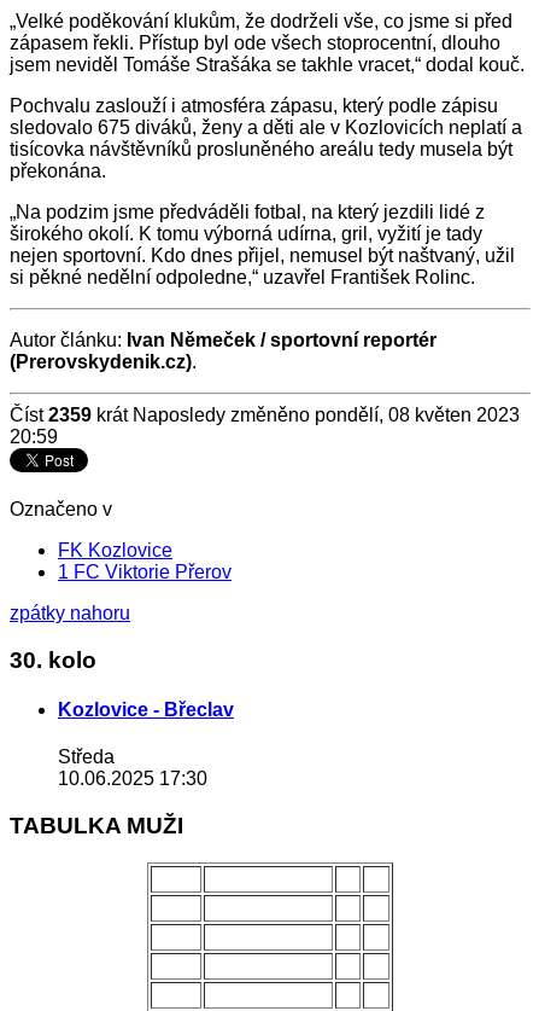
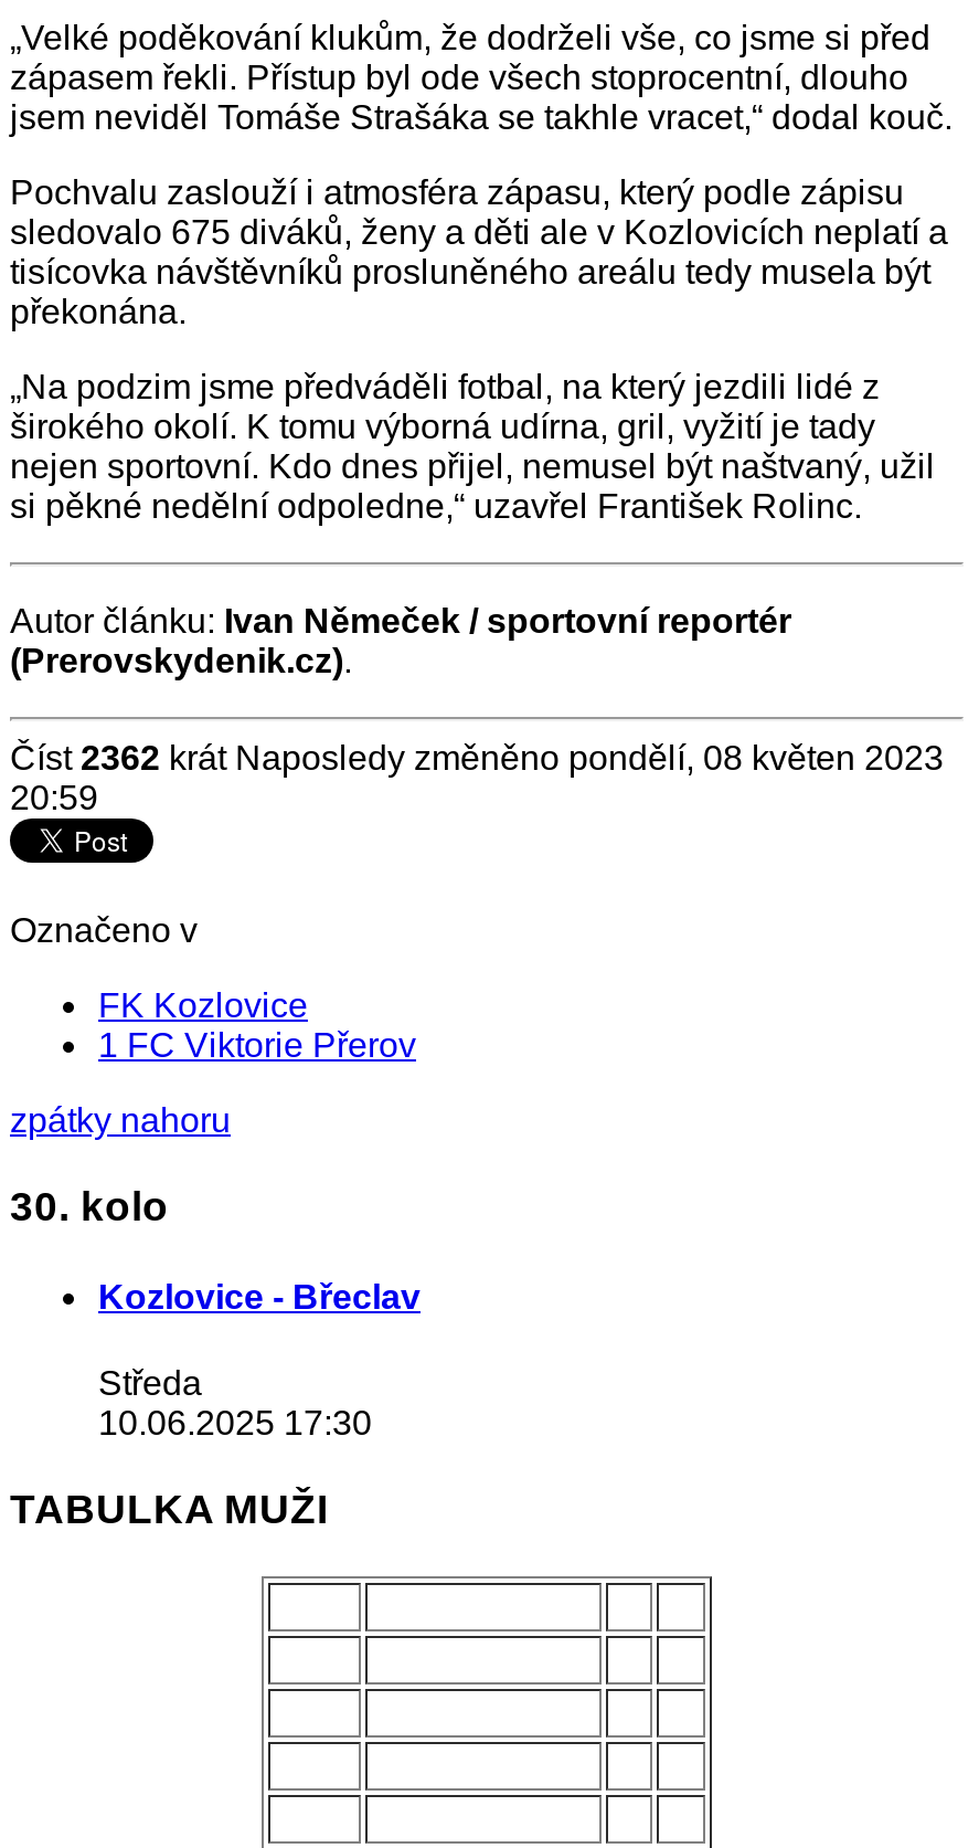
- Číst 2359 krát Naposledy změněno pondělí, 08 květen 2023
+ Číst 2362 krát Naposledy změněno pondělí, 08 květen 2023
